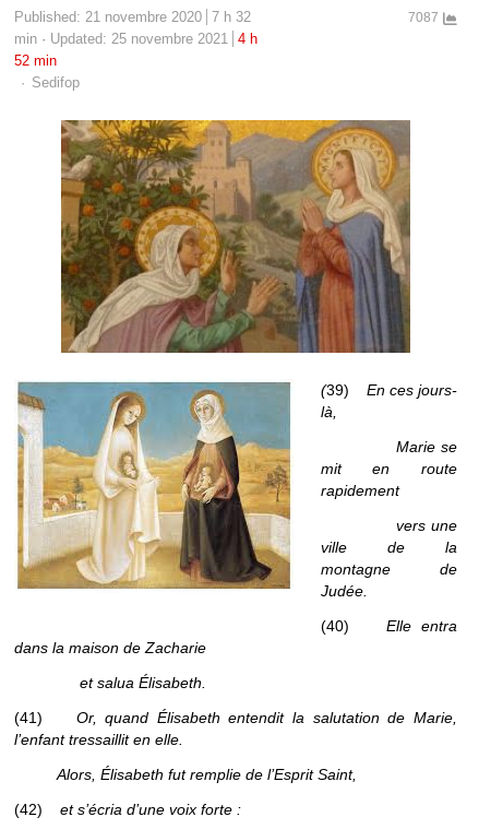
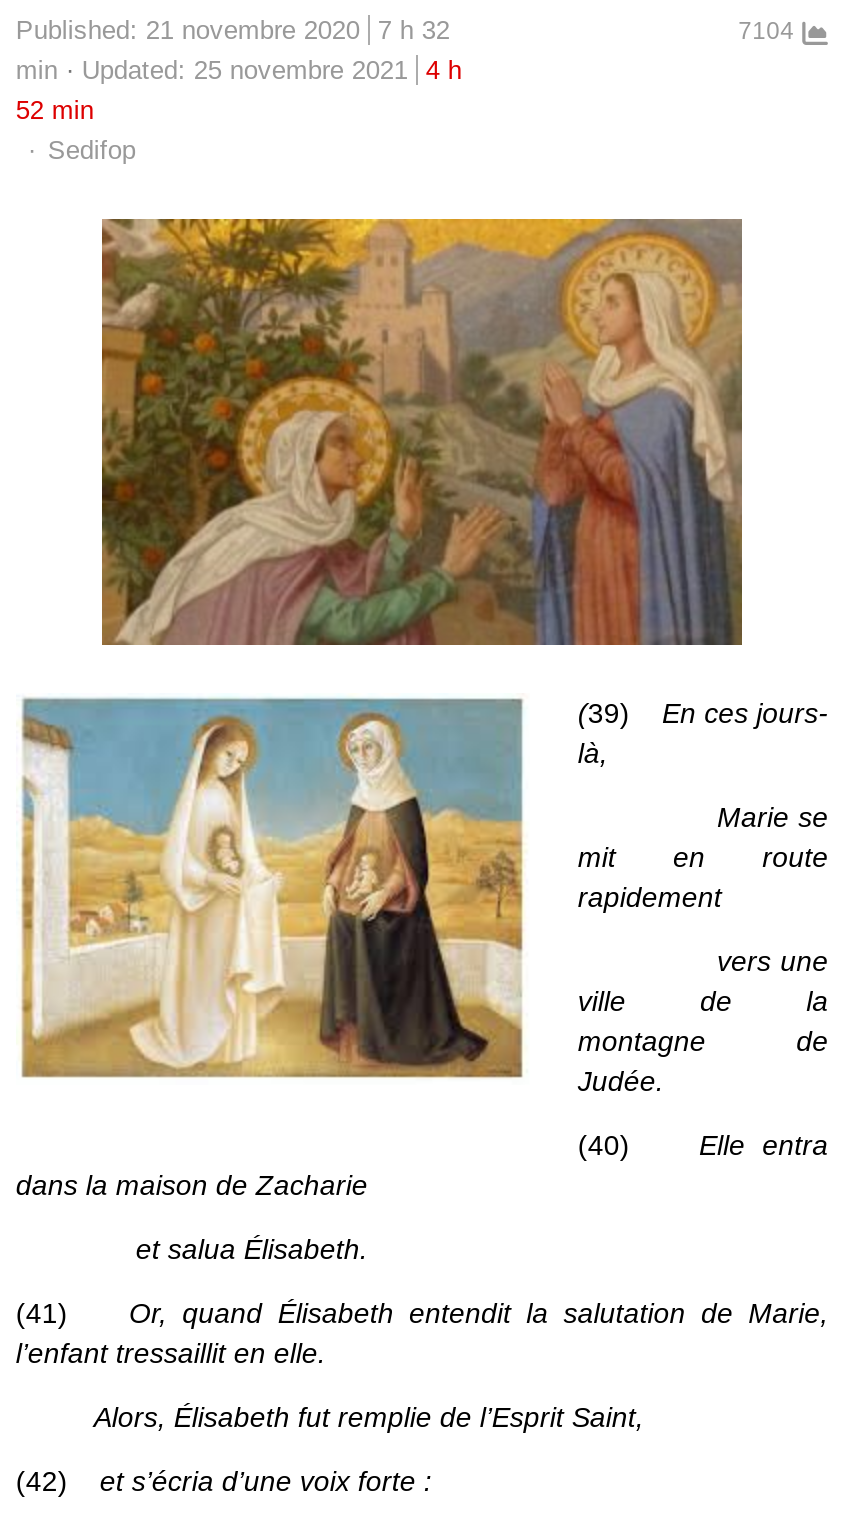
- 7087
+ 7104
